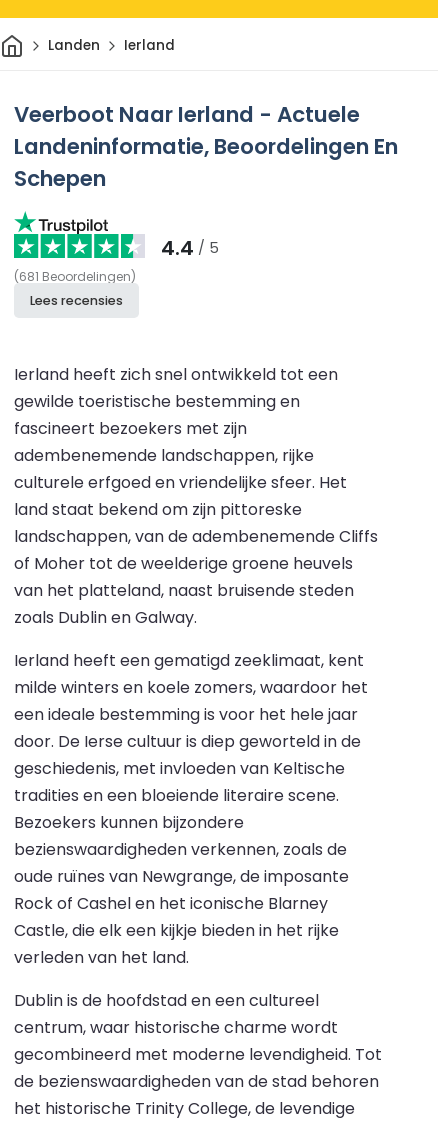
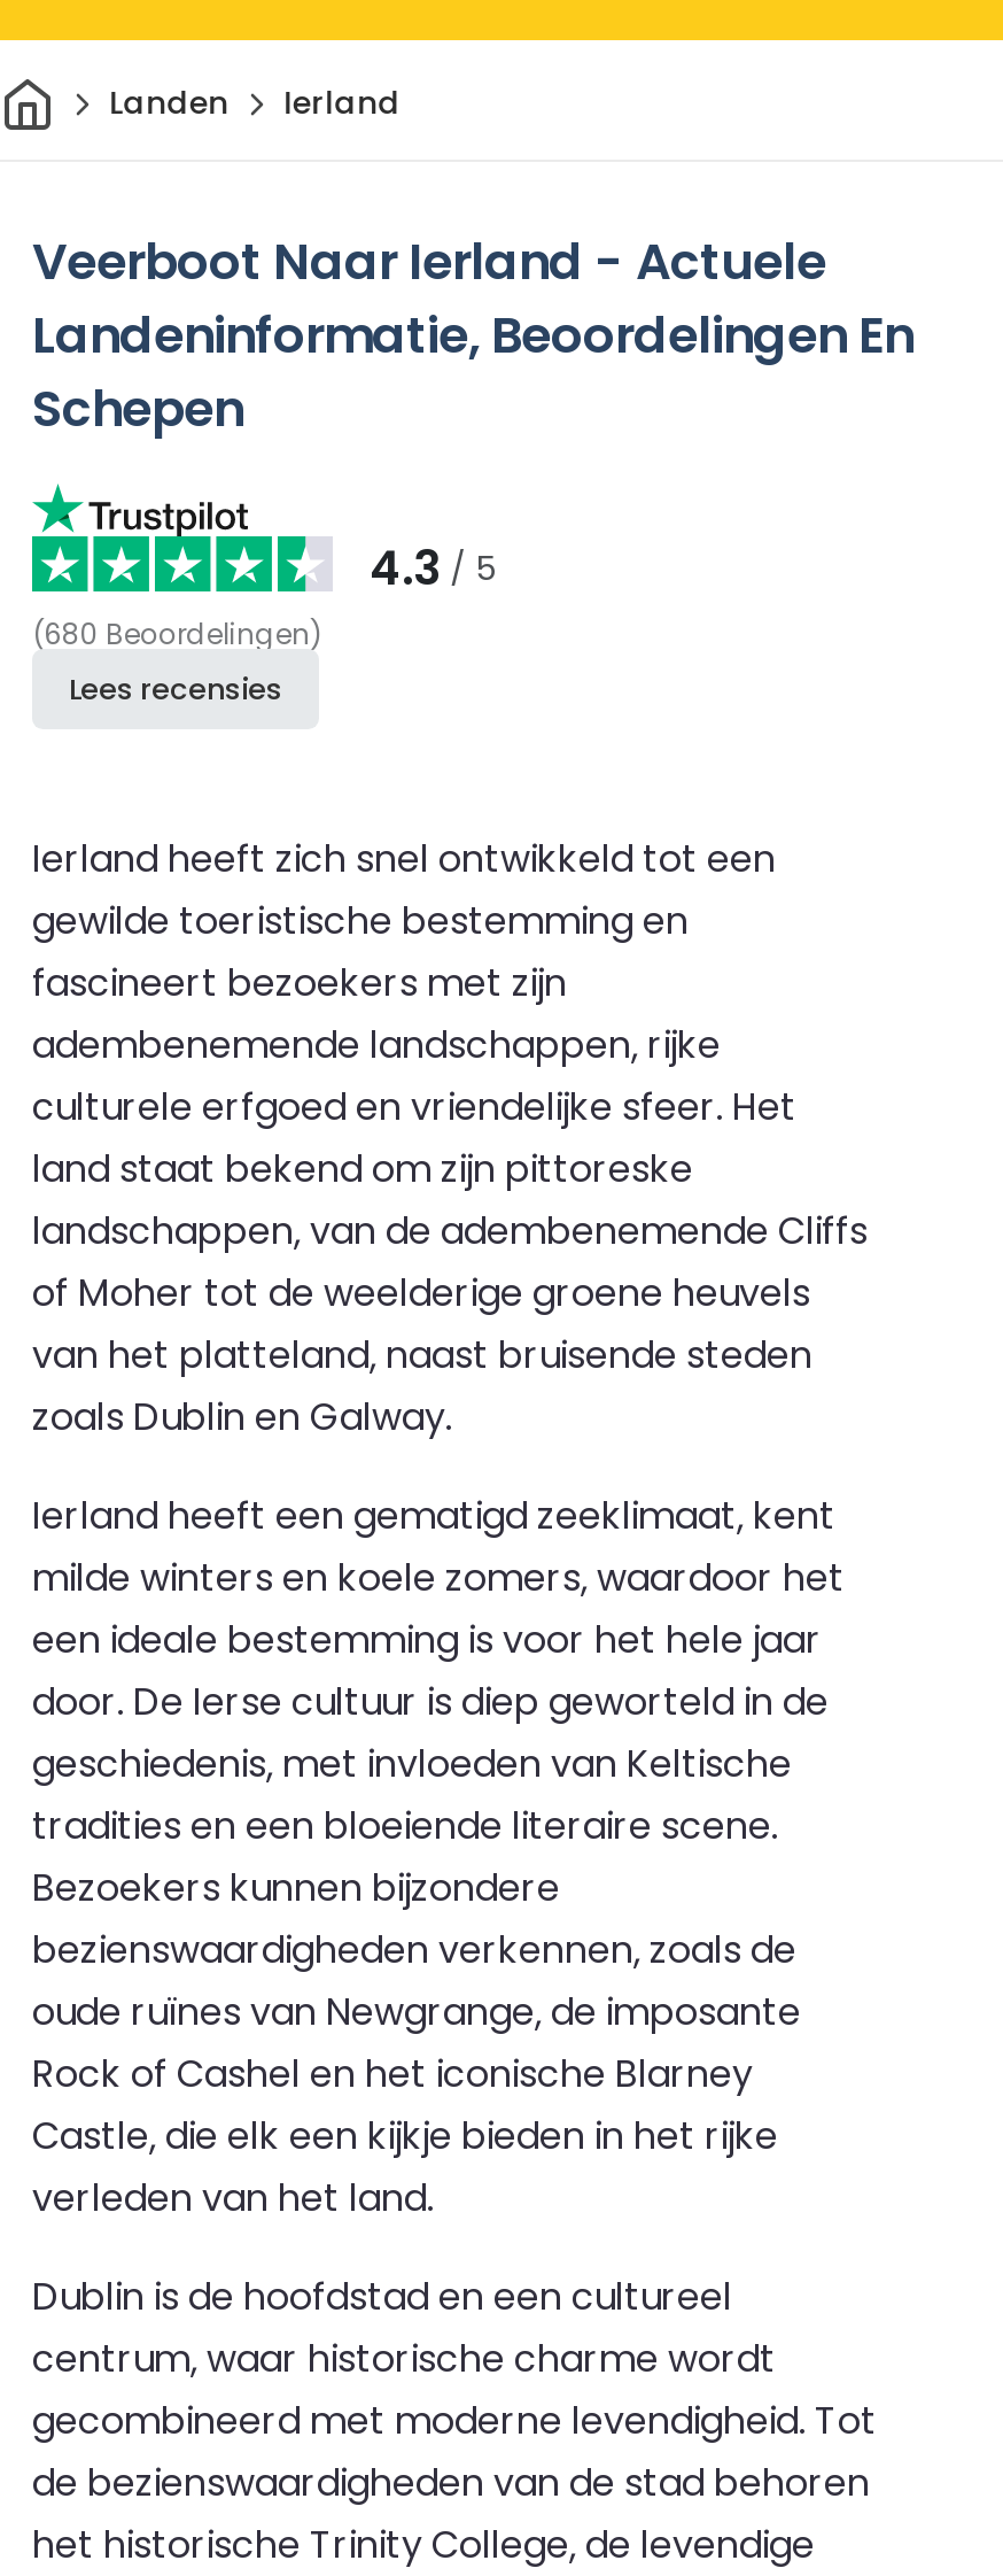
- 4.4 / 5
+ 4.3 / 5

- (681 Beoordelingen)
+ (680 Beoordelingen)
